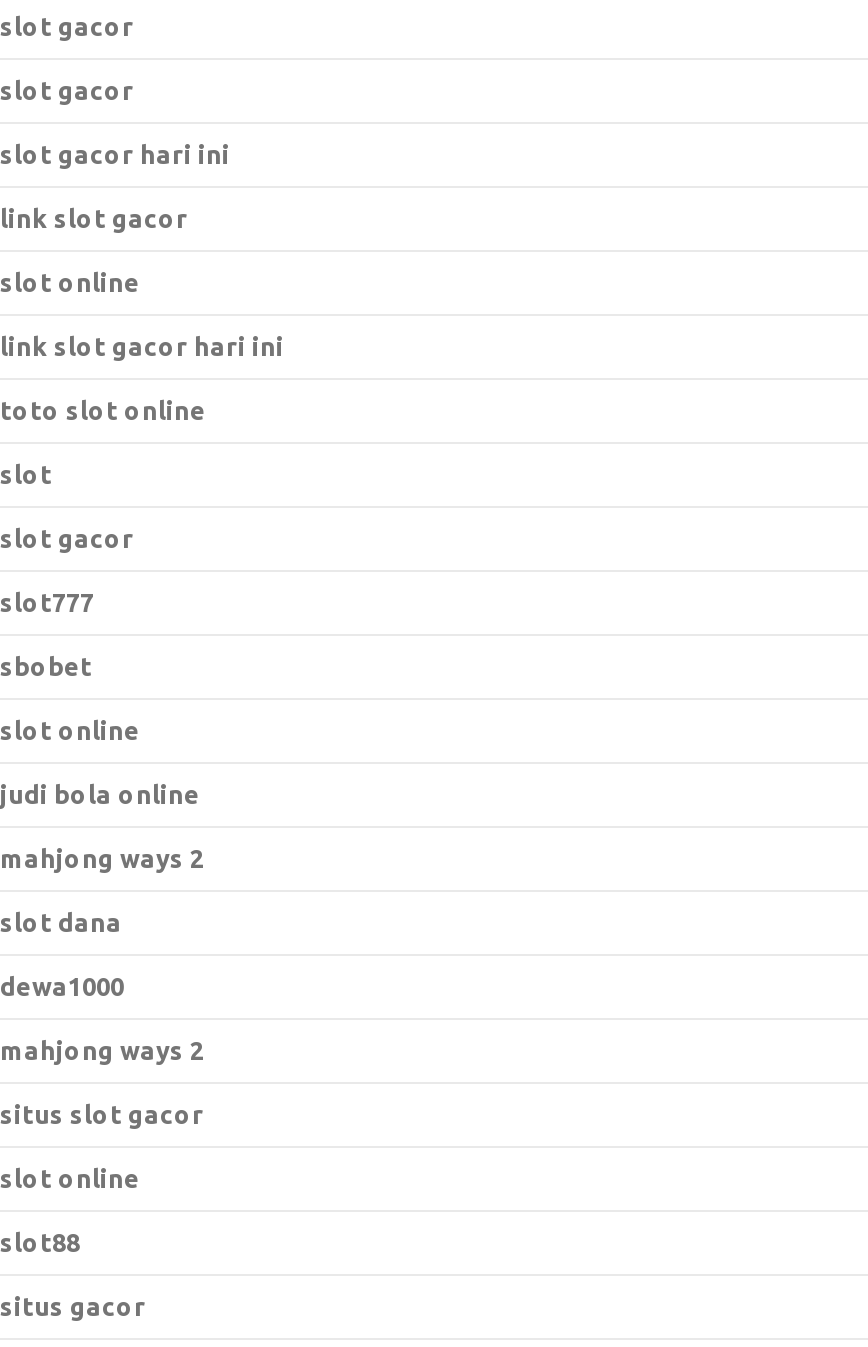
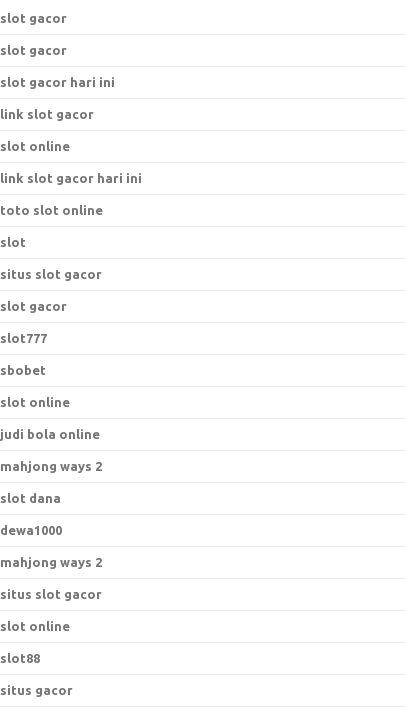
+ situs slot gacor
